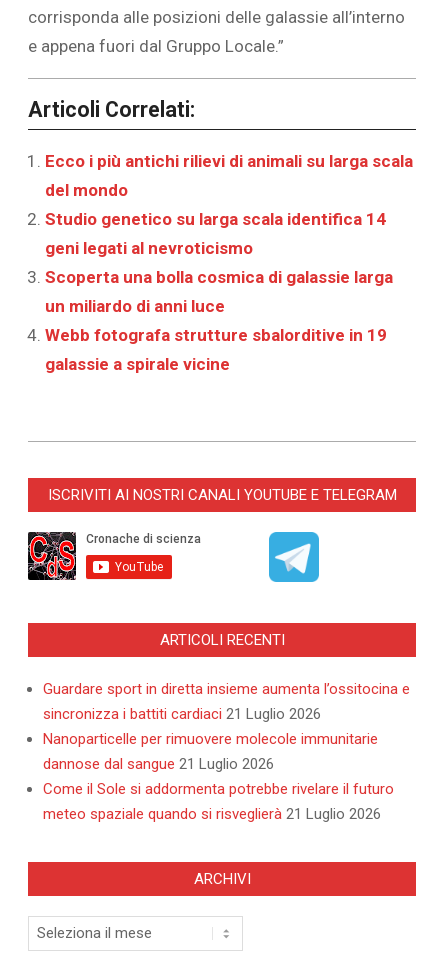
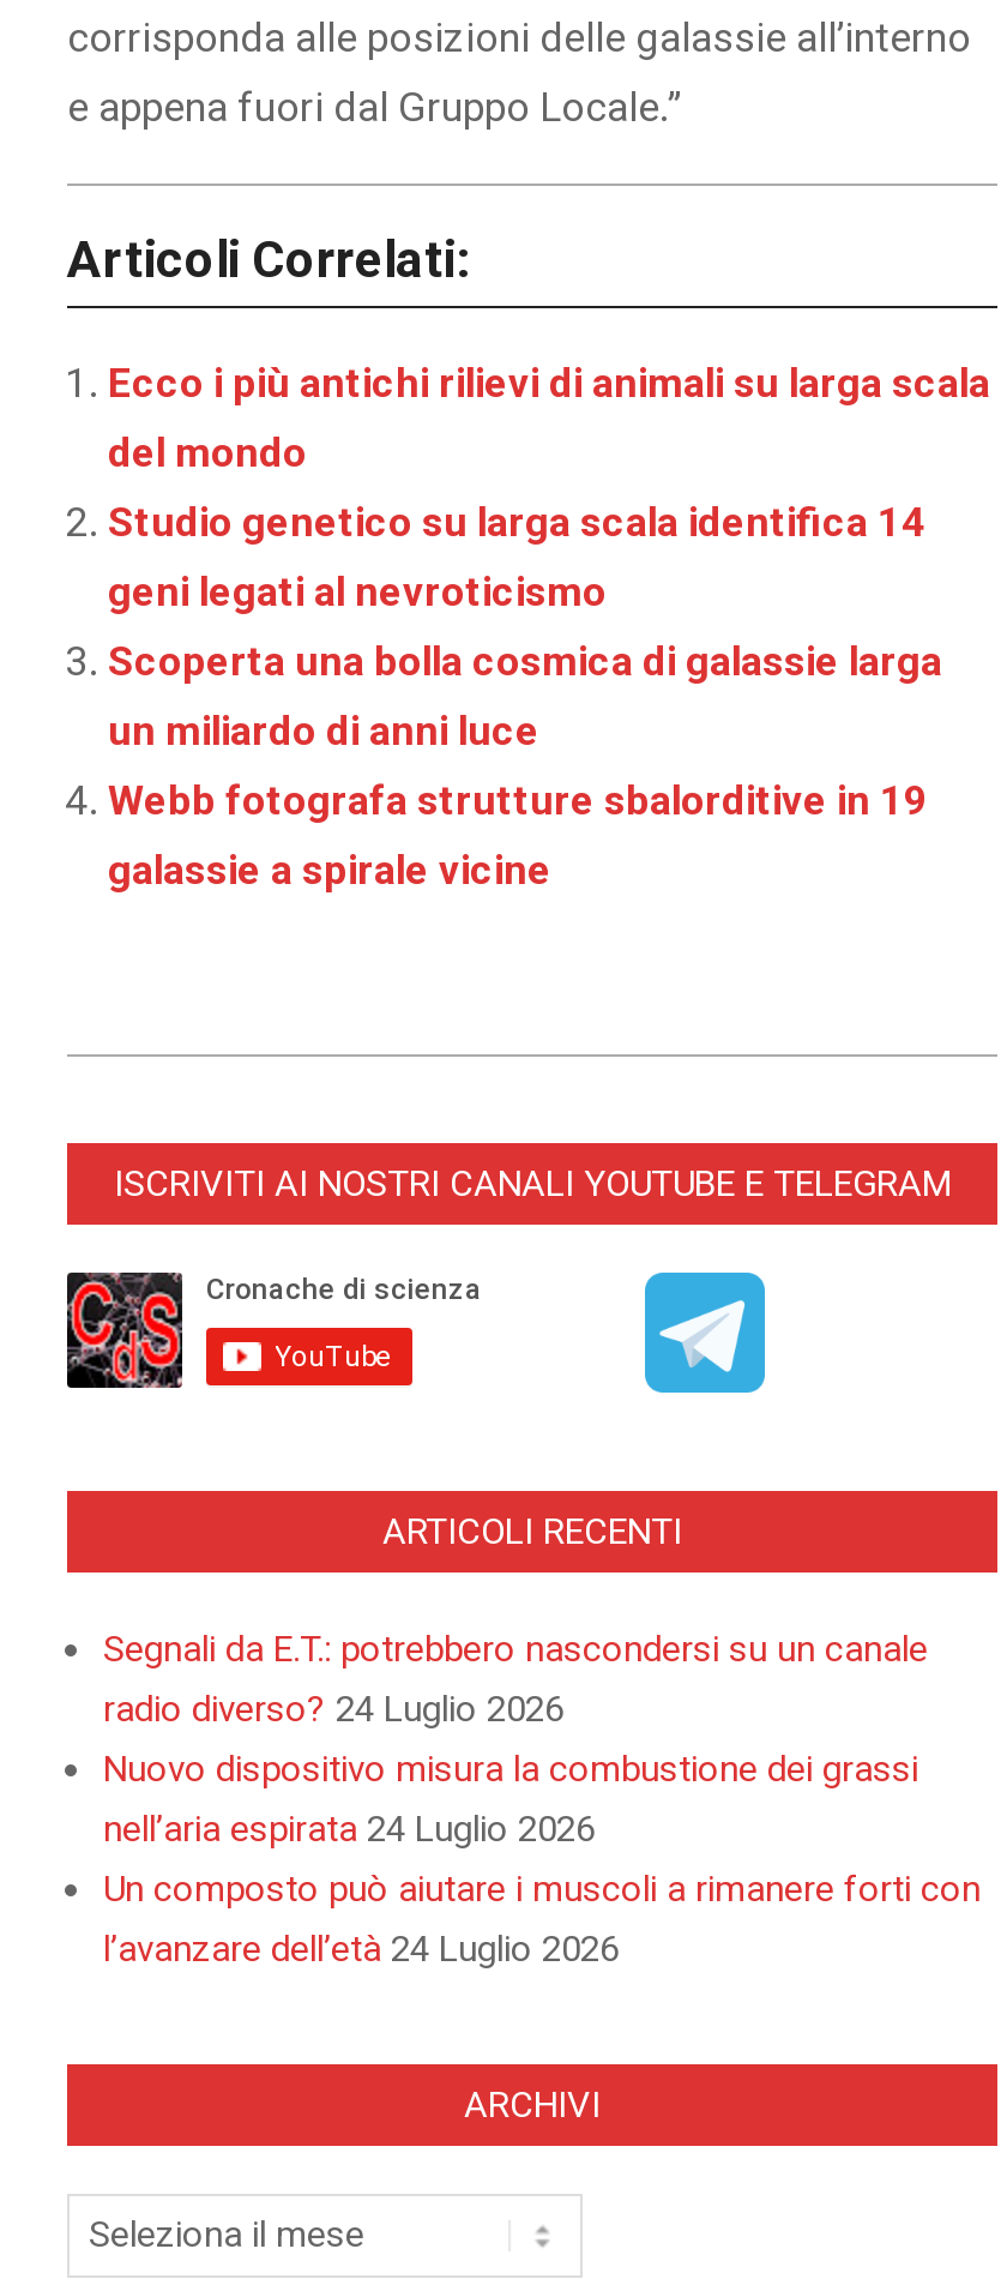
- Guardare sport in diretta insieme aumenta l’ossitocina e
- sincronizza i battiti cardiaci 21 Luglio 2026
- Nanoparticelle per rimuovere molecole immunitarie
- dannose dal sangue 21 Luglio 2026
- Come il Sole si addormenta potrebbe rivelare il futuro
- meteo spaziale quando si risveglierà 21 Luglio 2026
+ Segnali da E.T.: potrebbero nascondersi su un canale
+ radio diverso? 24 Luglio 2026
+ Nuovo dispositivo misura la combustione dei grassi
+ nell’aria espirata 24 Luglio 2026
+ Un composto può aiutare i muscoli a rimanere forti con
+ l’avanzare dell’età 24 Luglio 2026
